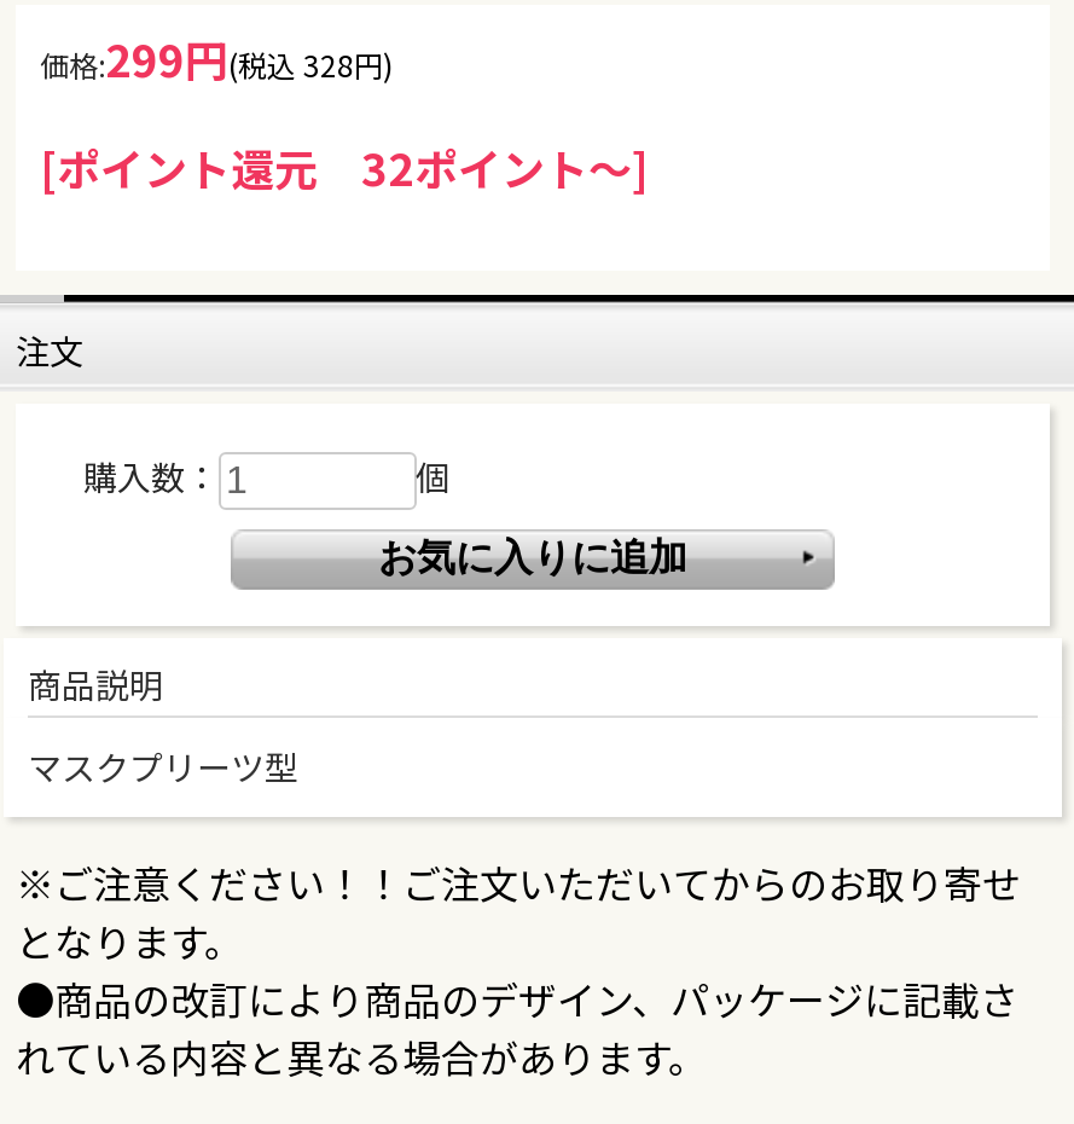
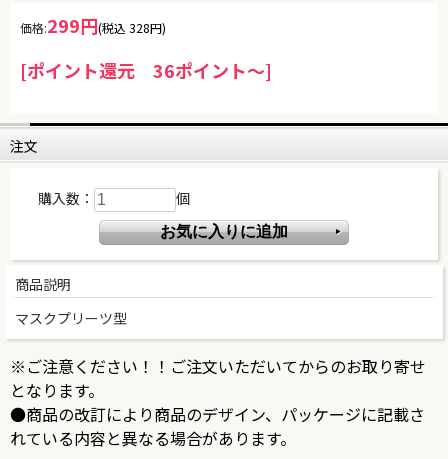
- [ポイント還元 32ポイント～]
+ [ポイント還元 36ポイント～]
